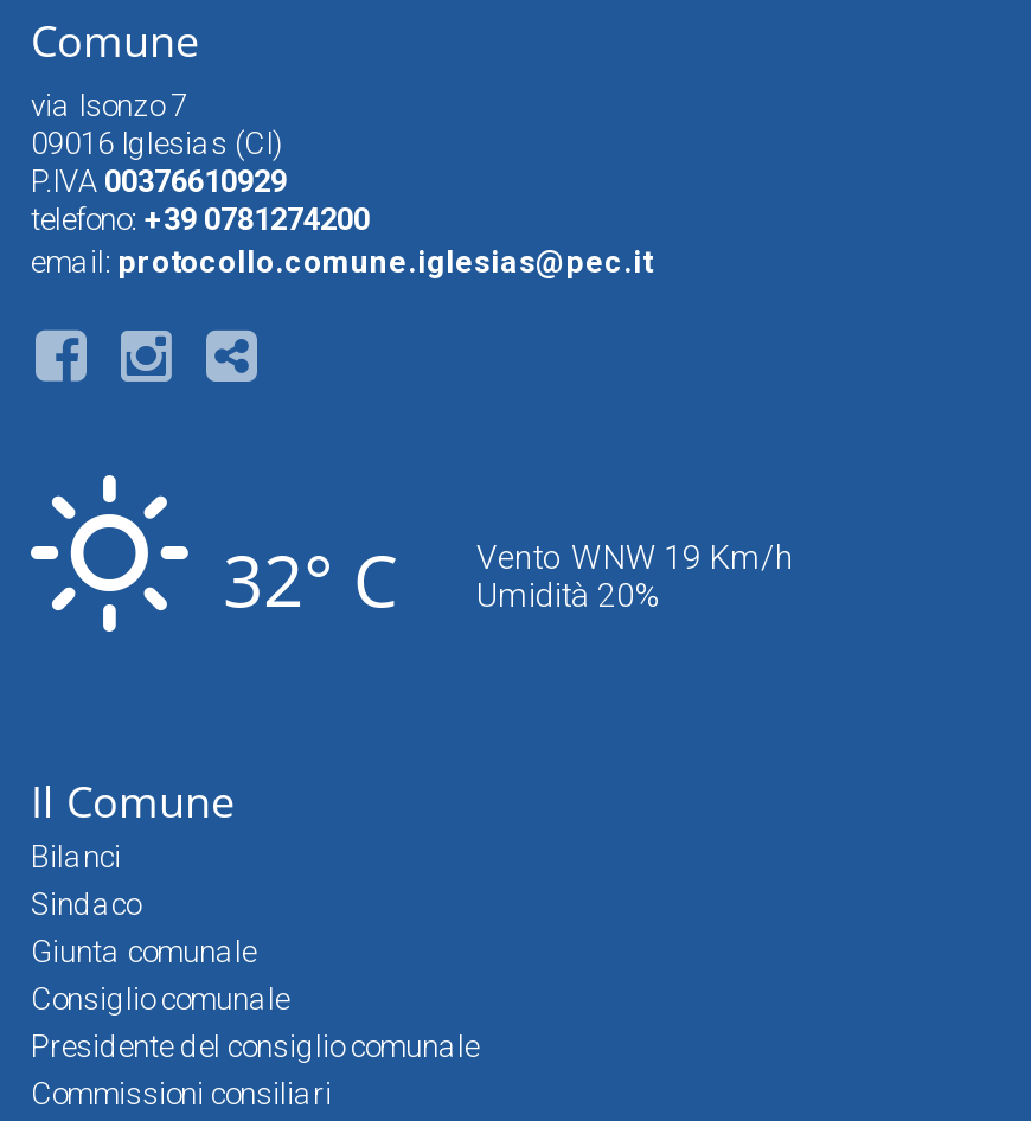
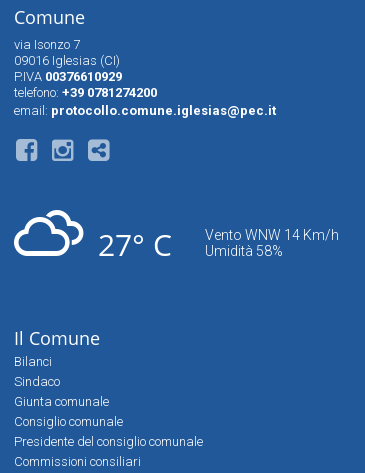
- [image]
- 32° C
+ [image]
+ 27° C

- Vento WNW 19 Km/h
+ Vento WNW 14 Km/h

- Umidità 20%
+ Umidità 58%
